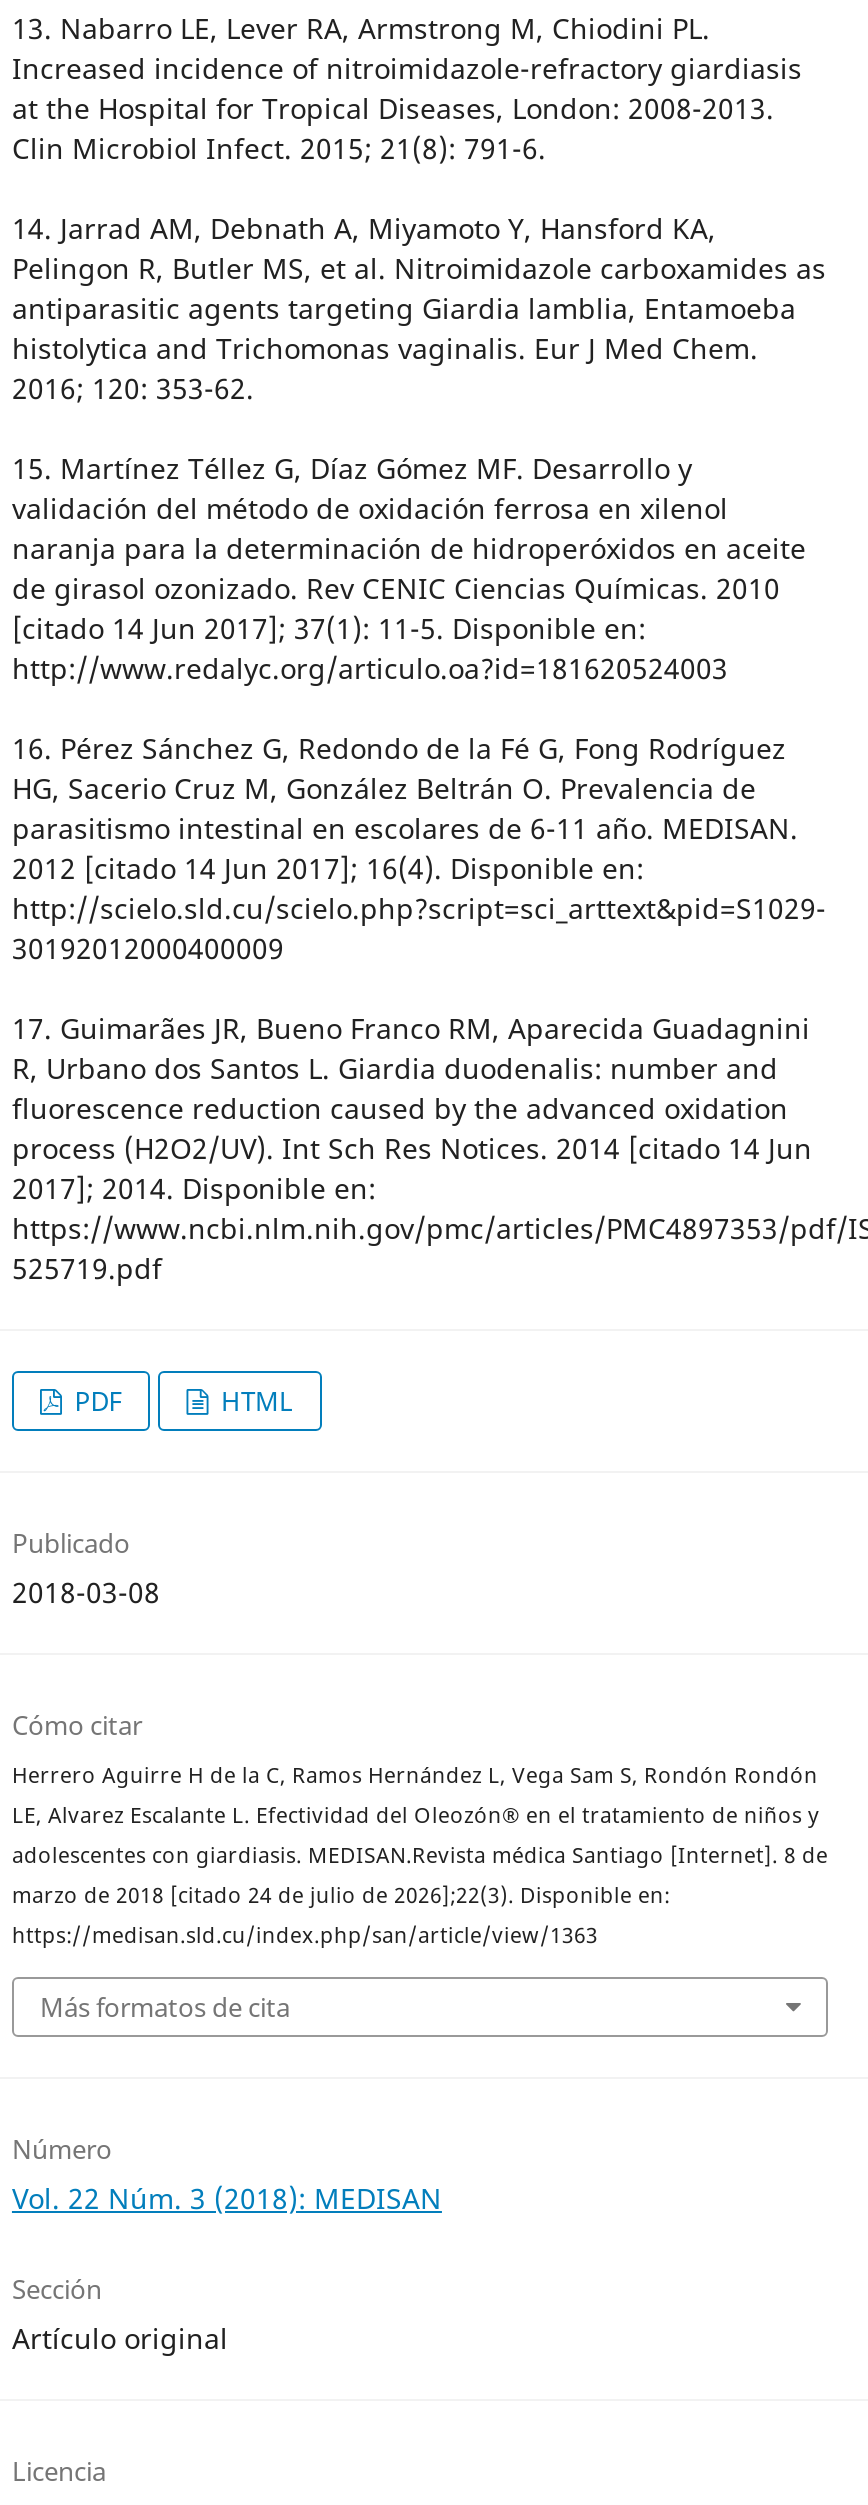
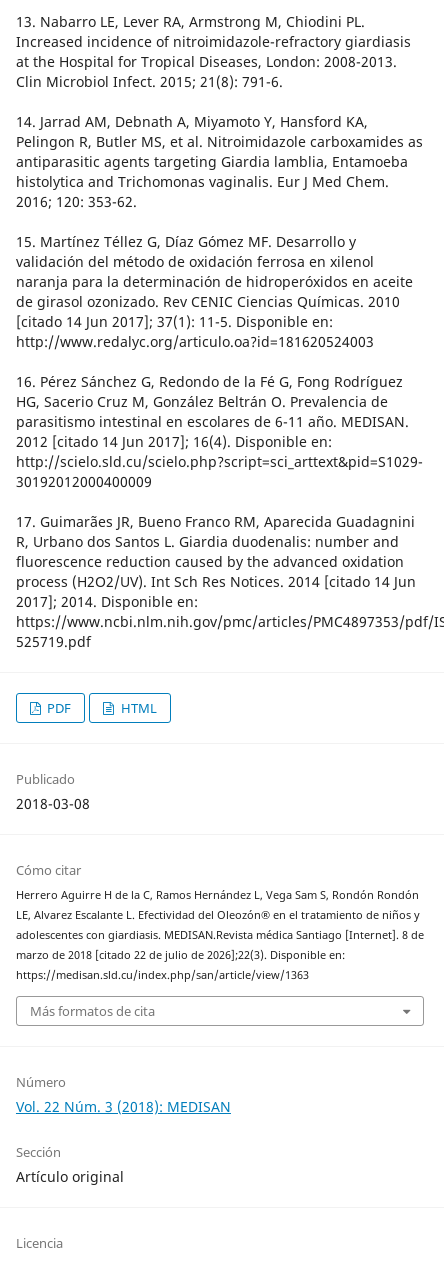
- marzo de 2018 [citado 24 de julio de 2026];22(3). Disponible en:
+ marzo de 2018 [citado 22 de julio de 2026];22(3). Disponible en:
